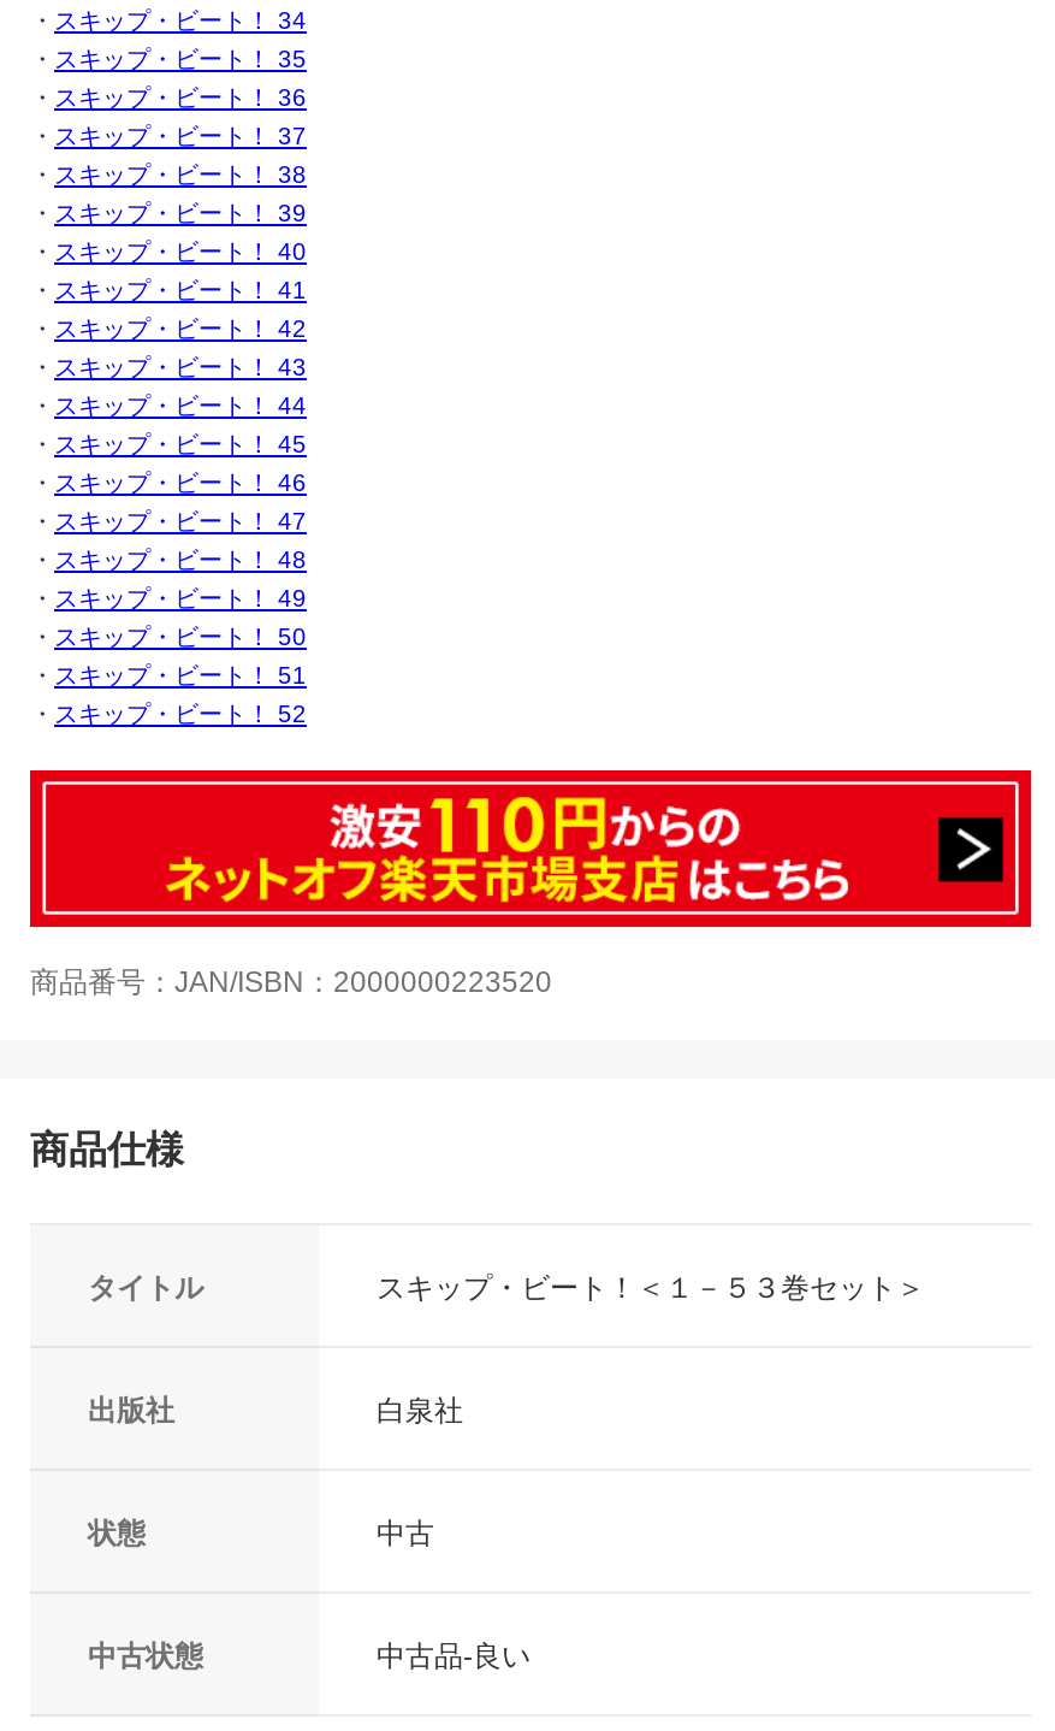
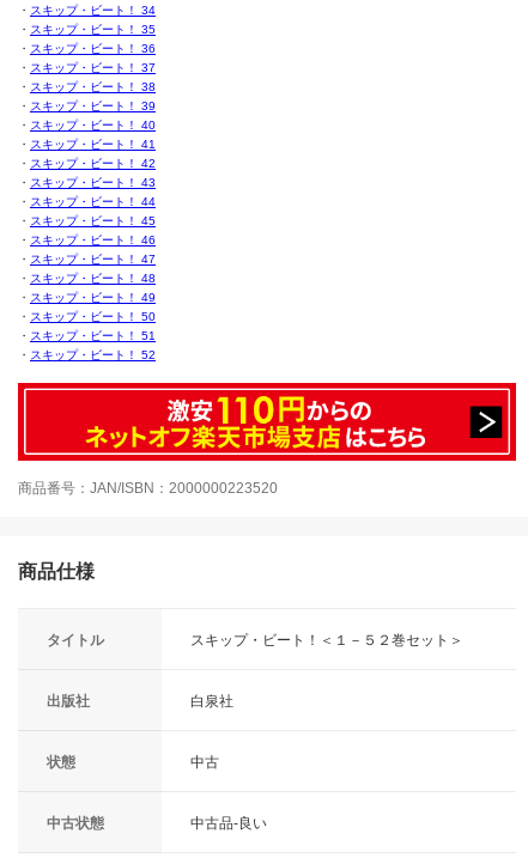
- スキップ・ビート！＜１－５３巻セット＞
+ スキップ・ビート！＜１－５２巻セット＞
